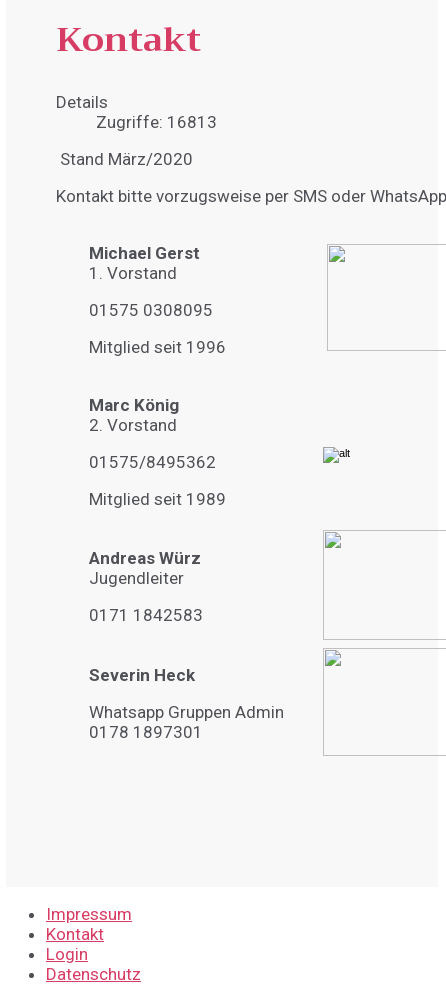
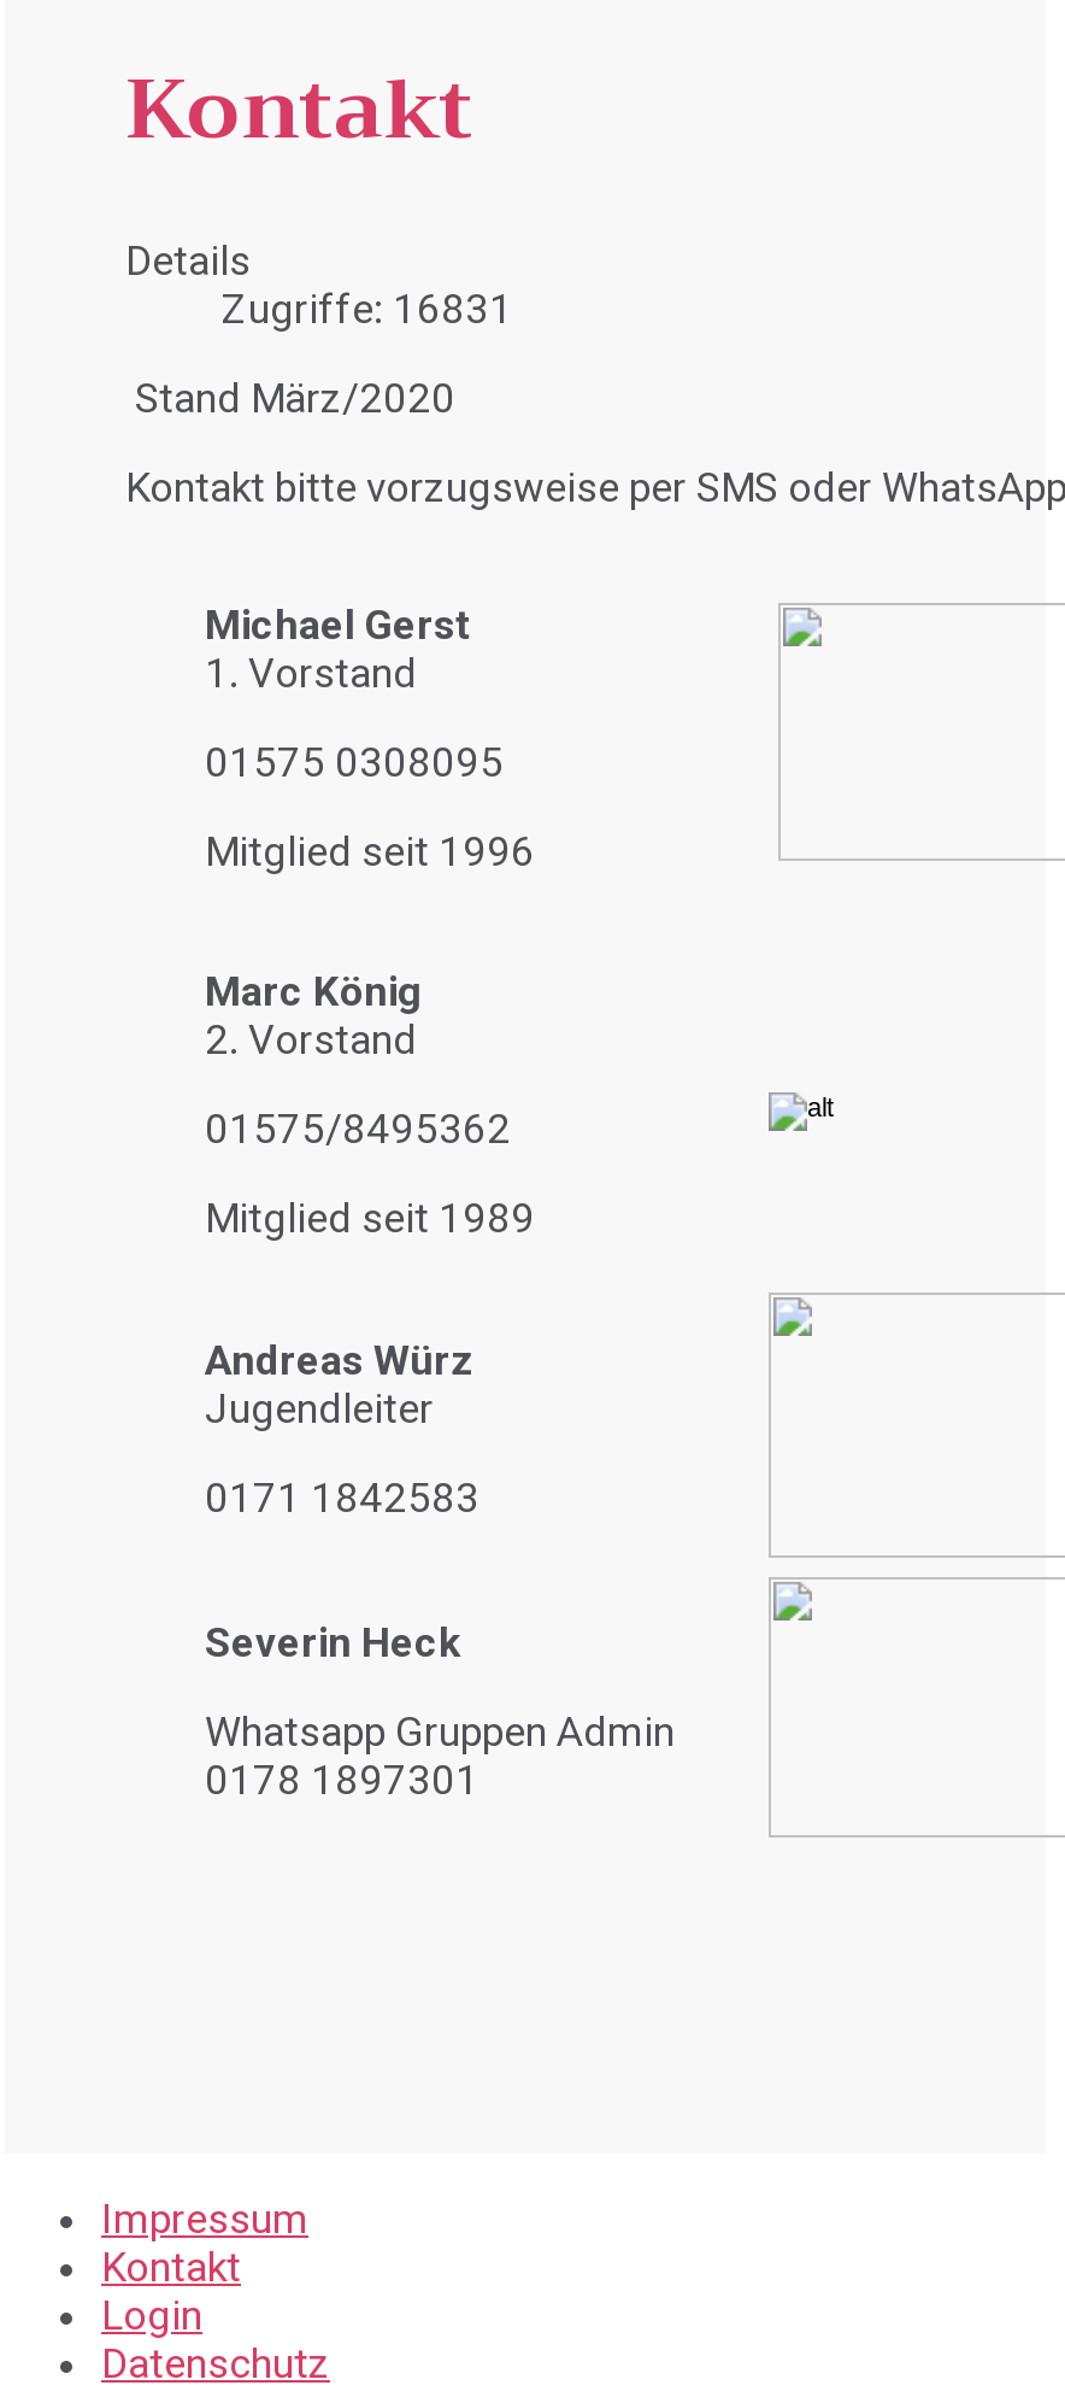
- Zugriffe: 16813
+ Zugriffe: 16831
